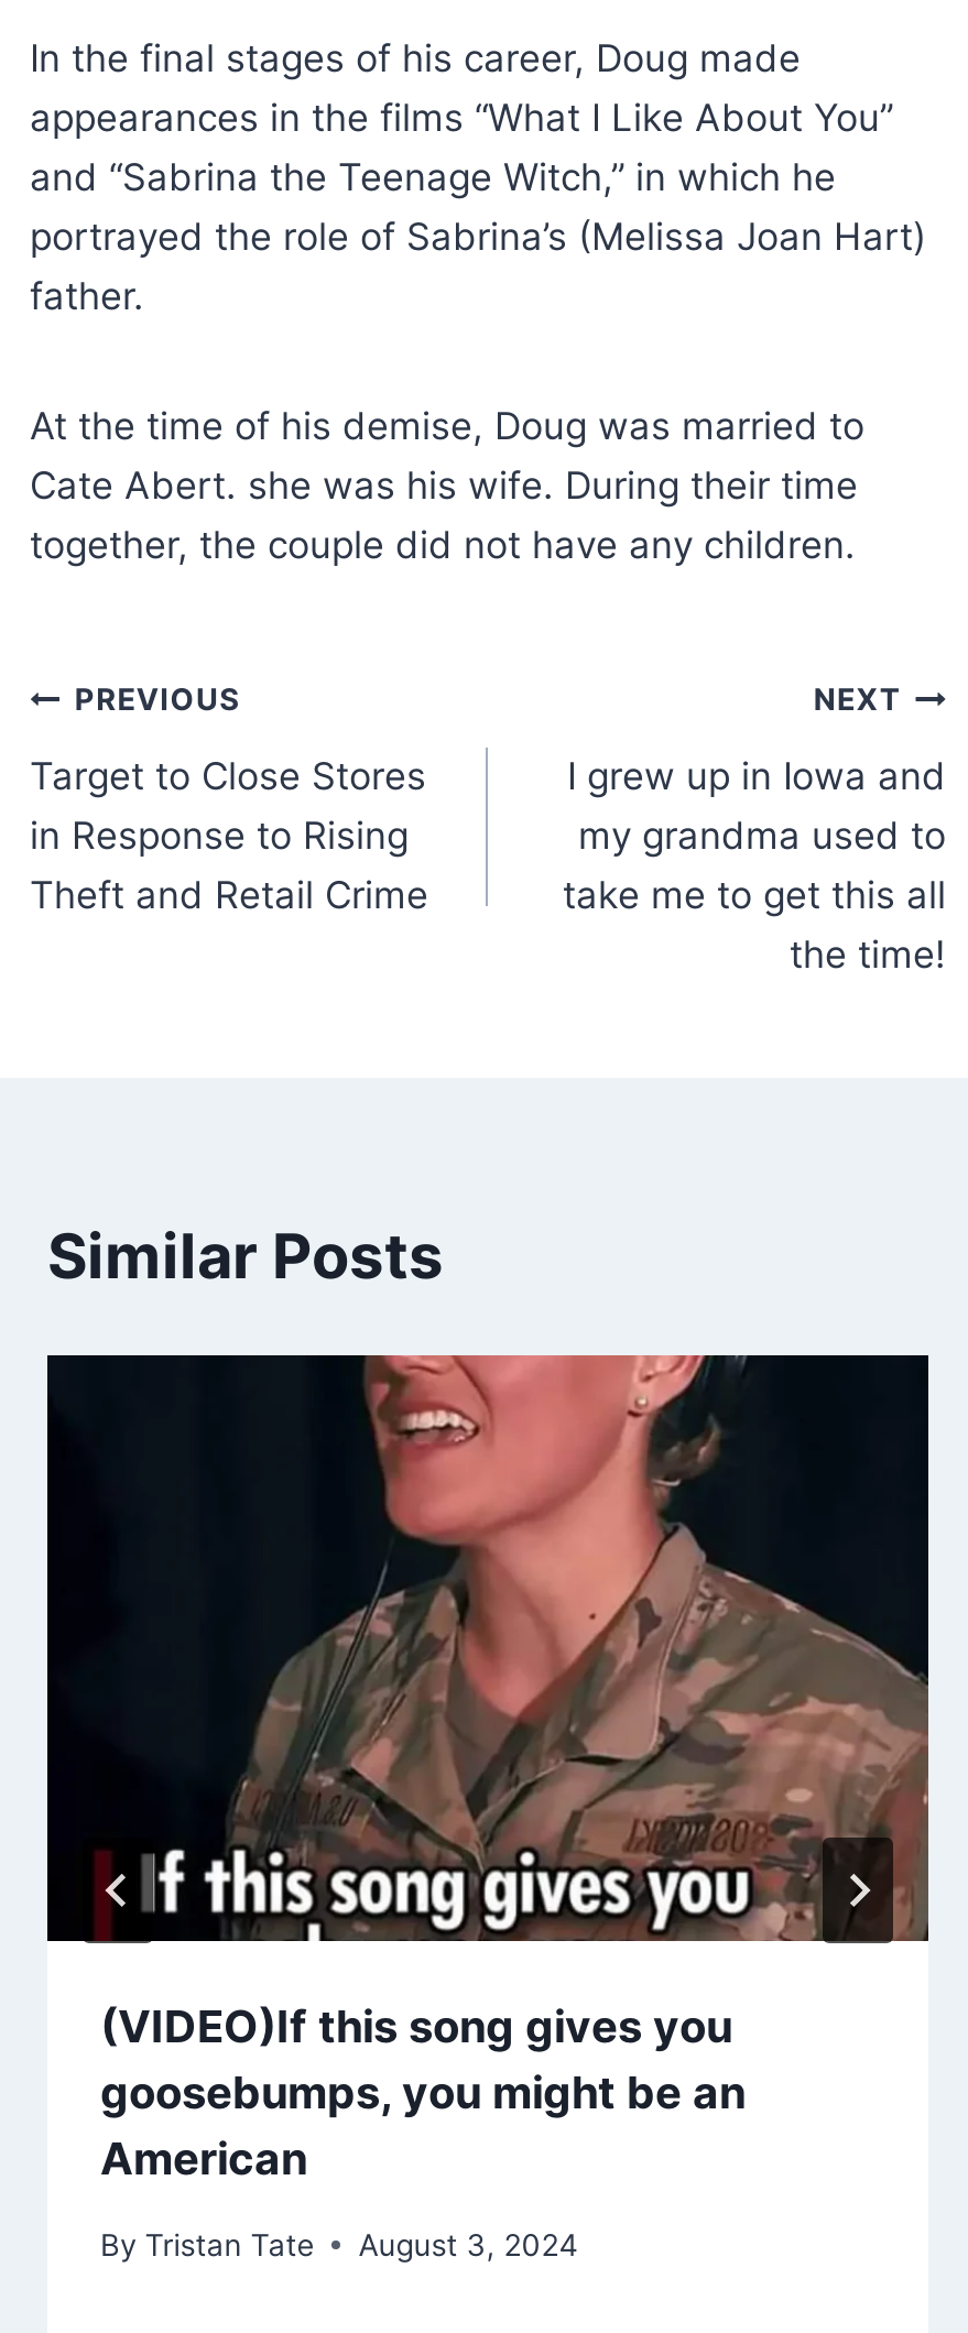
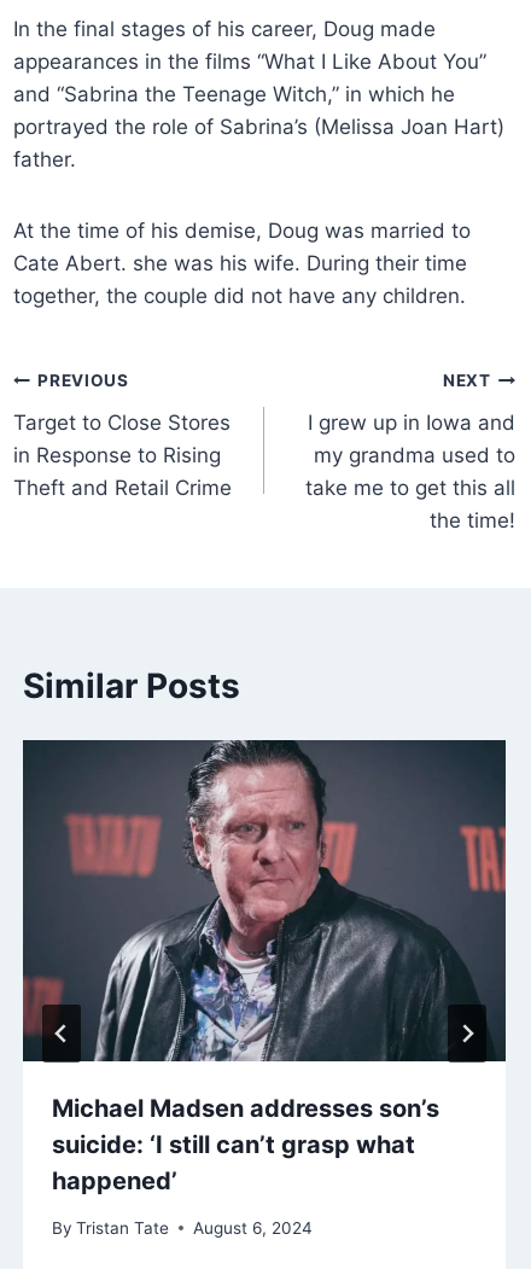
- [image]
- (VIDEO)If this song gives you
- goosebumps, you might be an
- American
+ [image]
+ Michael Madsen addresses son’s
+ suicide: ‘I still can’t grasp what
+ happened’

- By Tristan Tate August 3, 2024
+ By Tristan Tate August 6, 2024
